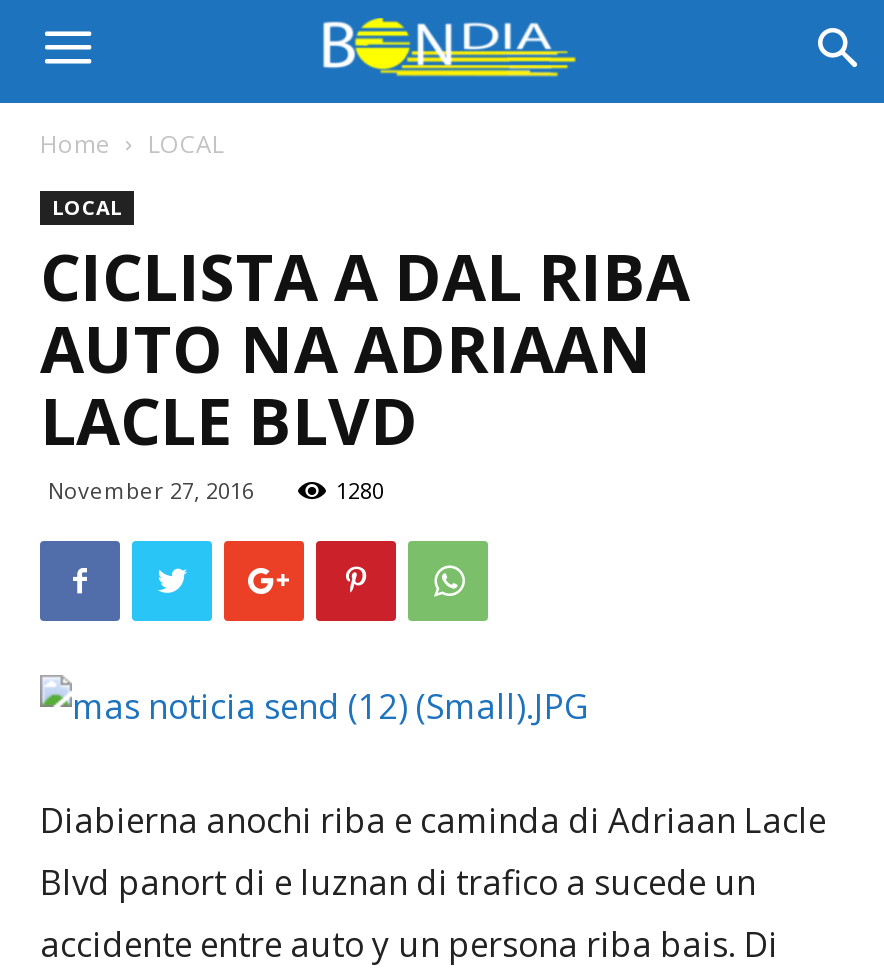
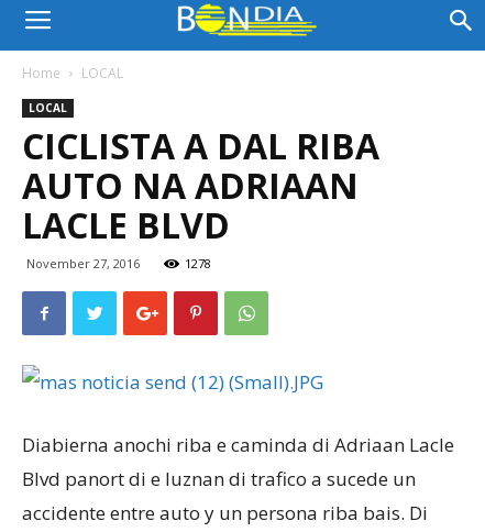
- 1280
+ 1278
